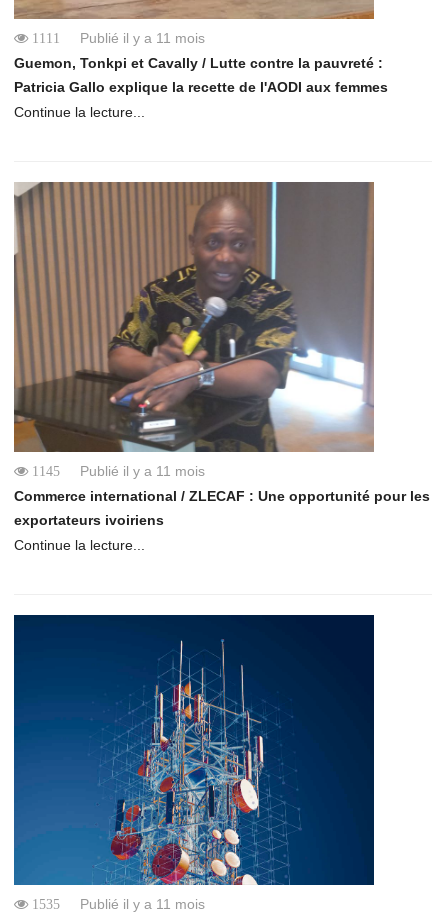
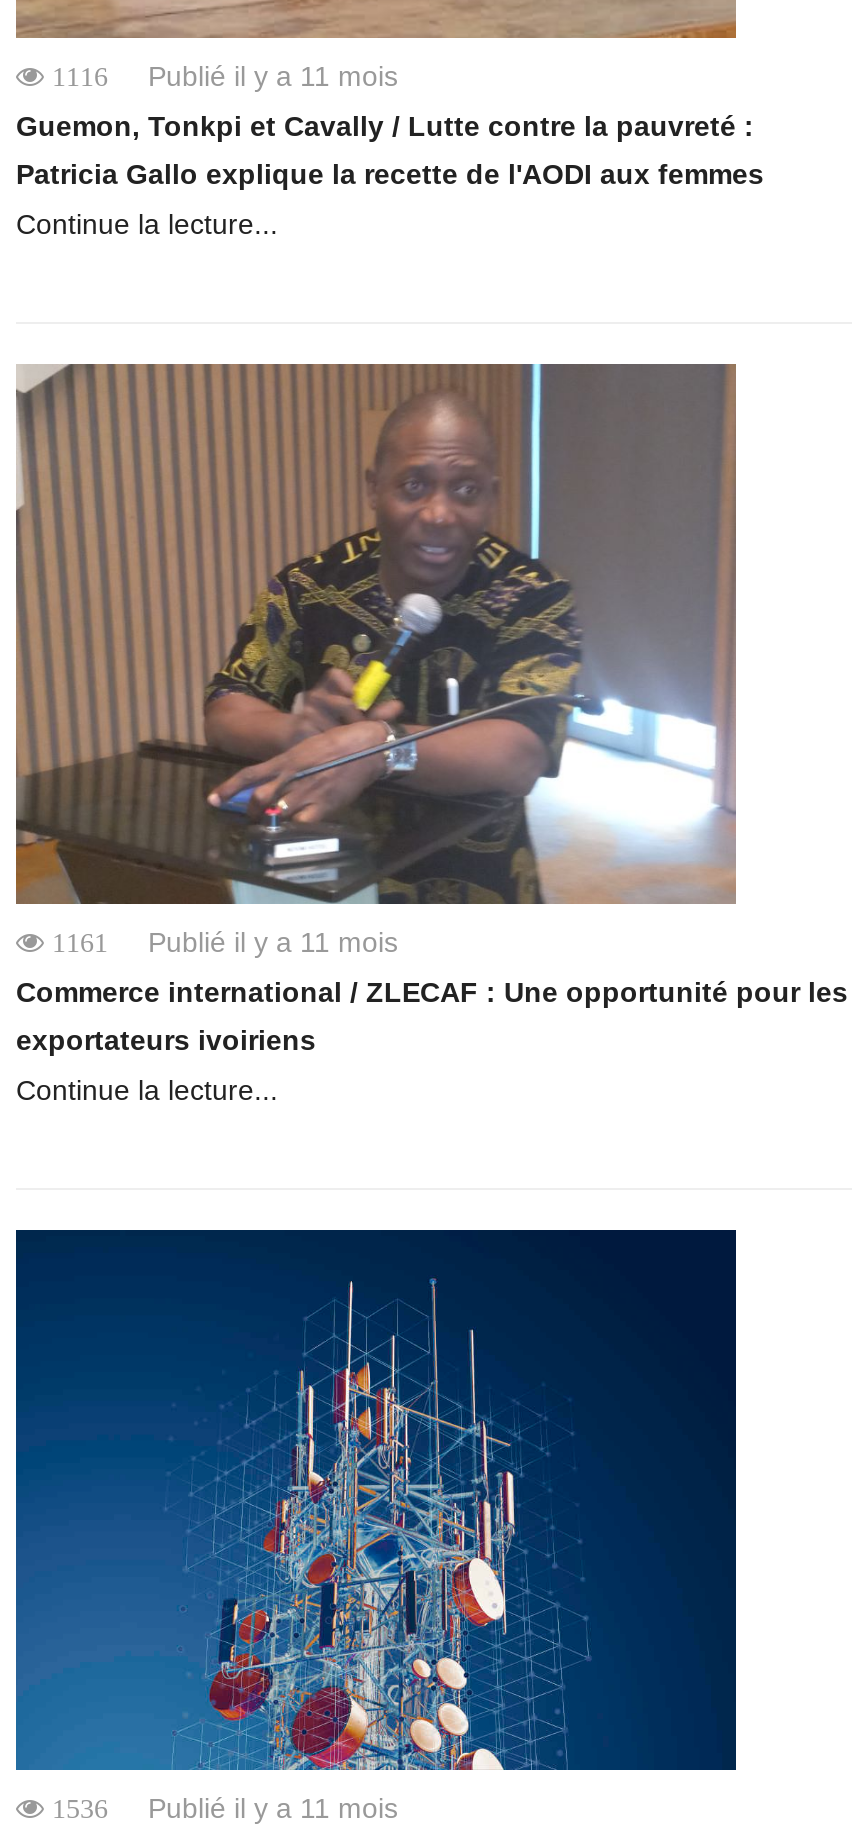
- 1111 Publié il y a 11 mois
+ 1116 Publié il y a 11 mois

- 1145 Publié il y a 11 mois
+ 1161 Publié il y a 11 mois

- 1535 Publié il y a 11 mois
+ 1536 Publié il y a 11 mois
